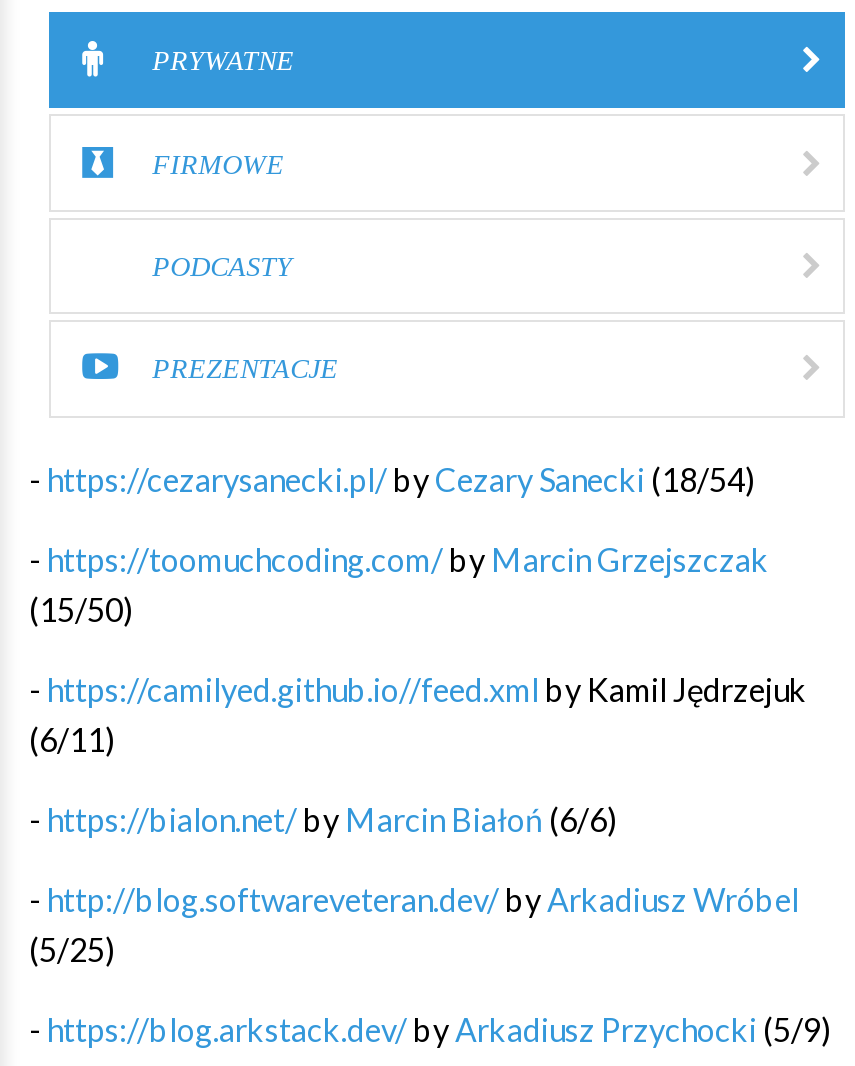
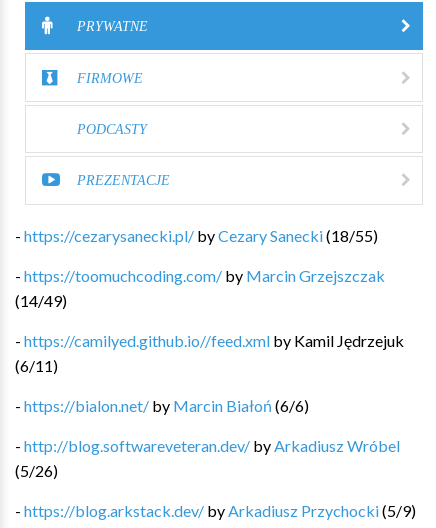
- - https://cezarysanecki.pl/ by Cezary Sanecki (18/54)
+ - https://cezarysanecki.pl/ by Cezary Sanecki (18/55)

- (15/50)
+ (14/49)

- (5/25)
+ (5/26)
